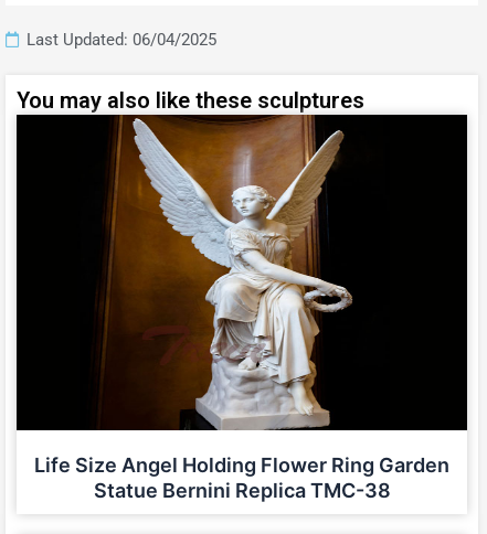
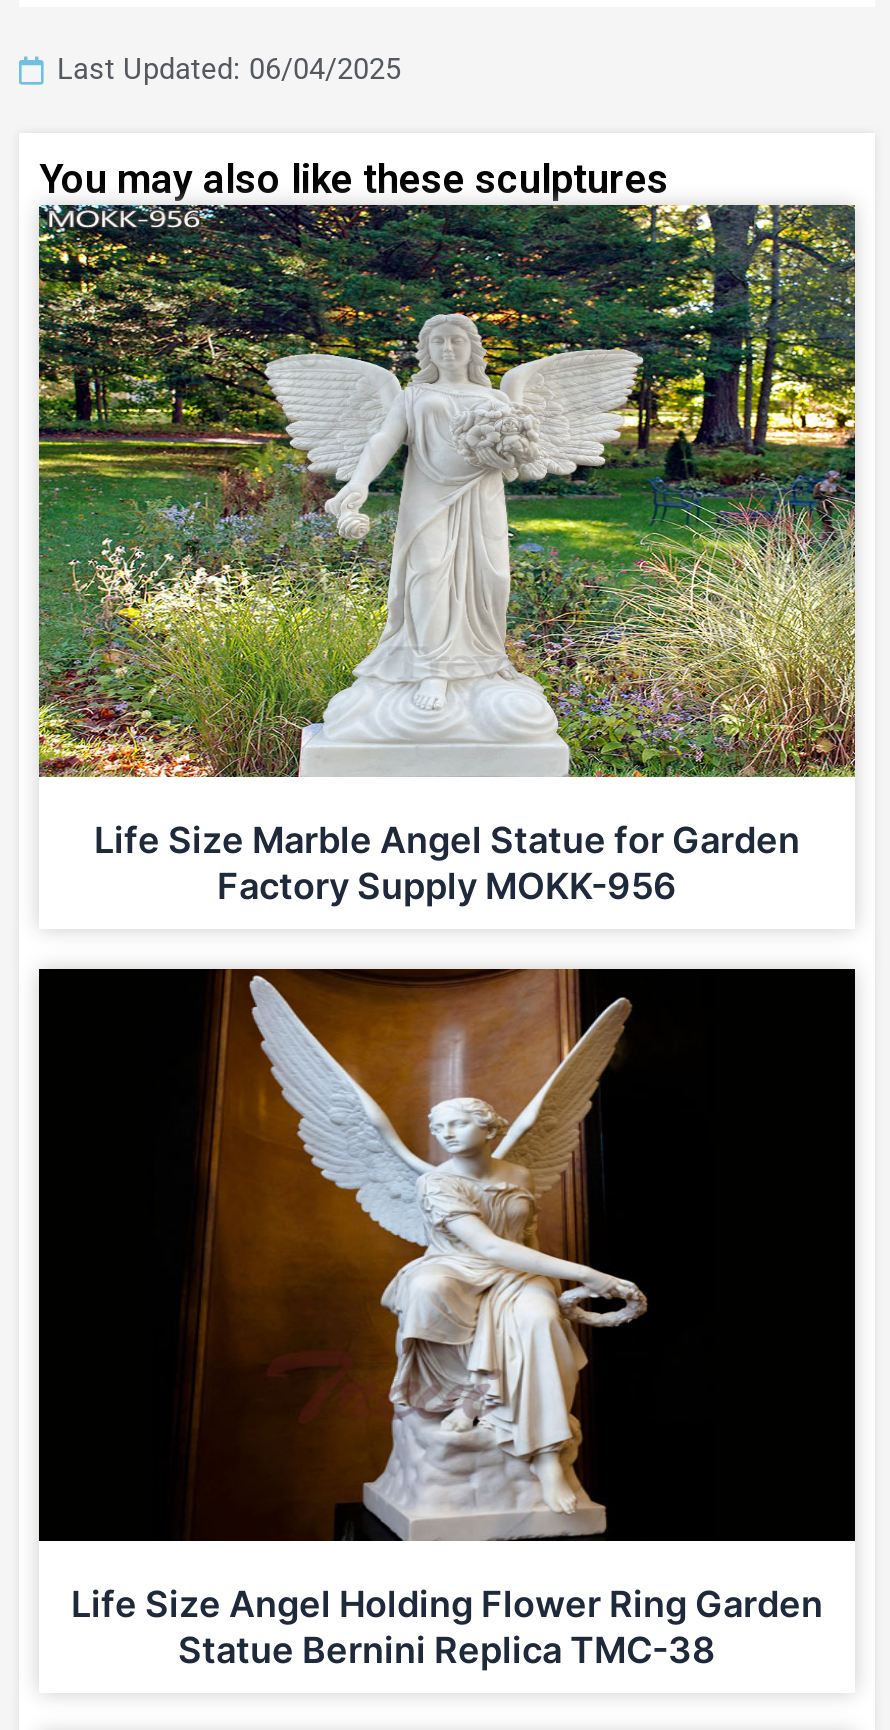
+ [image]
+ Life Size Marble Angel Statue for Garden
+ Factory Supply MOKK-956
